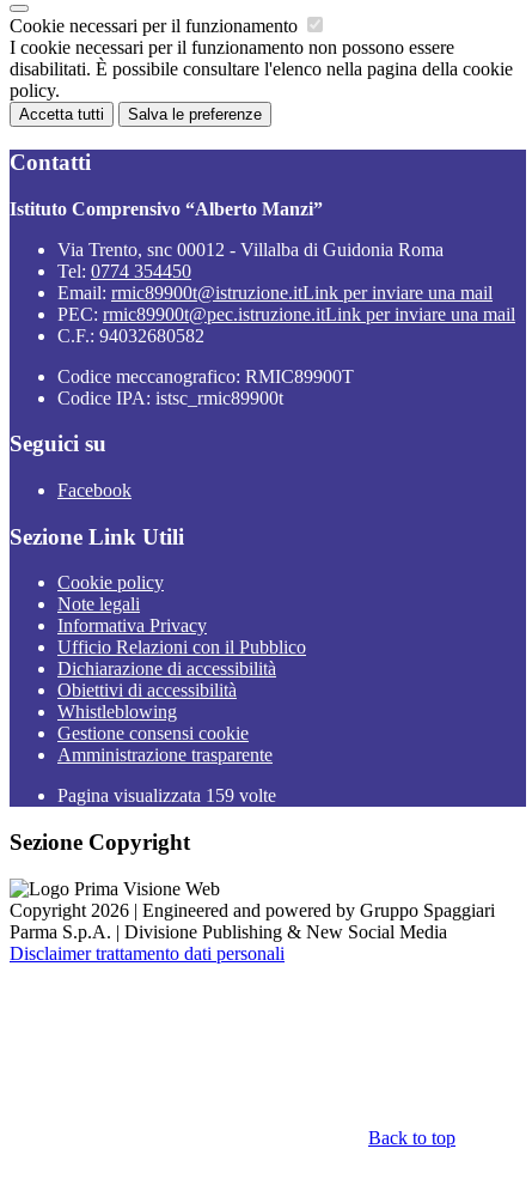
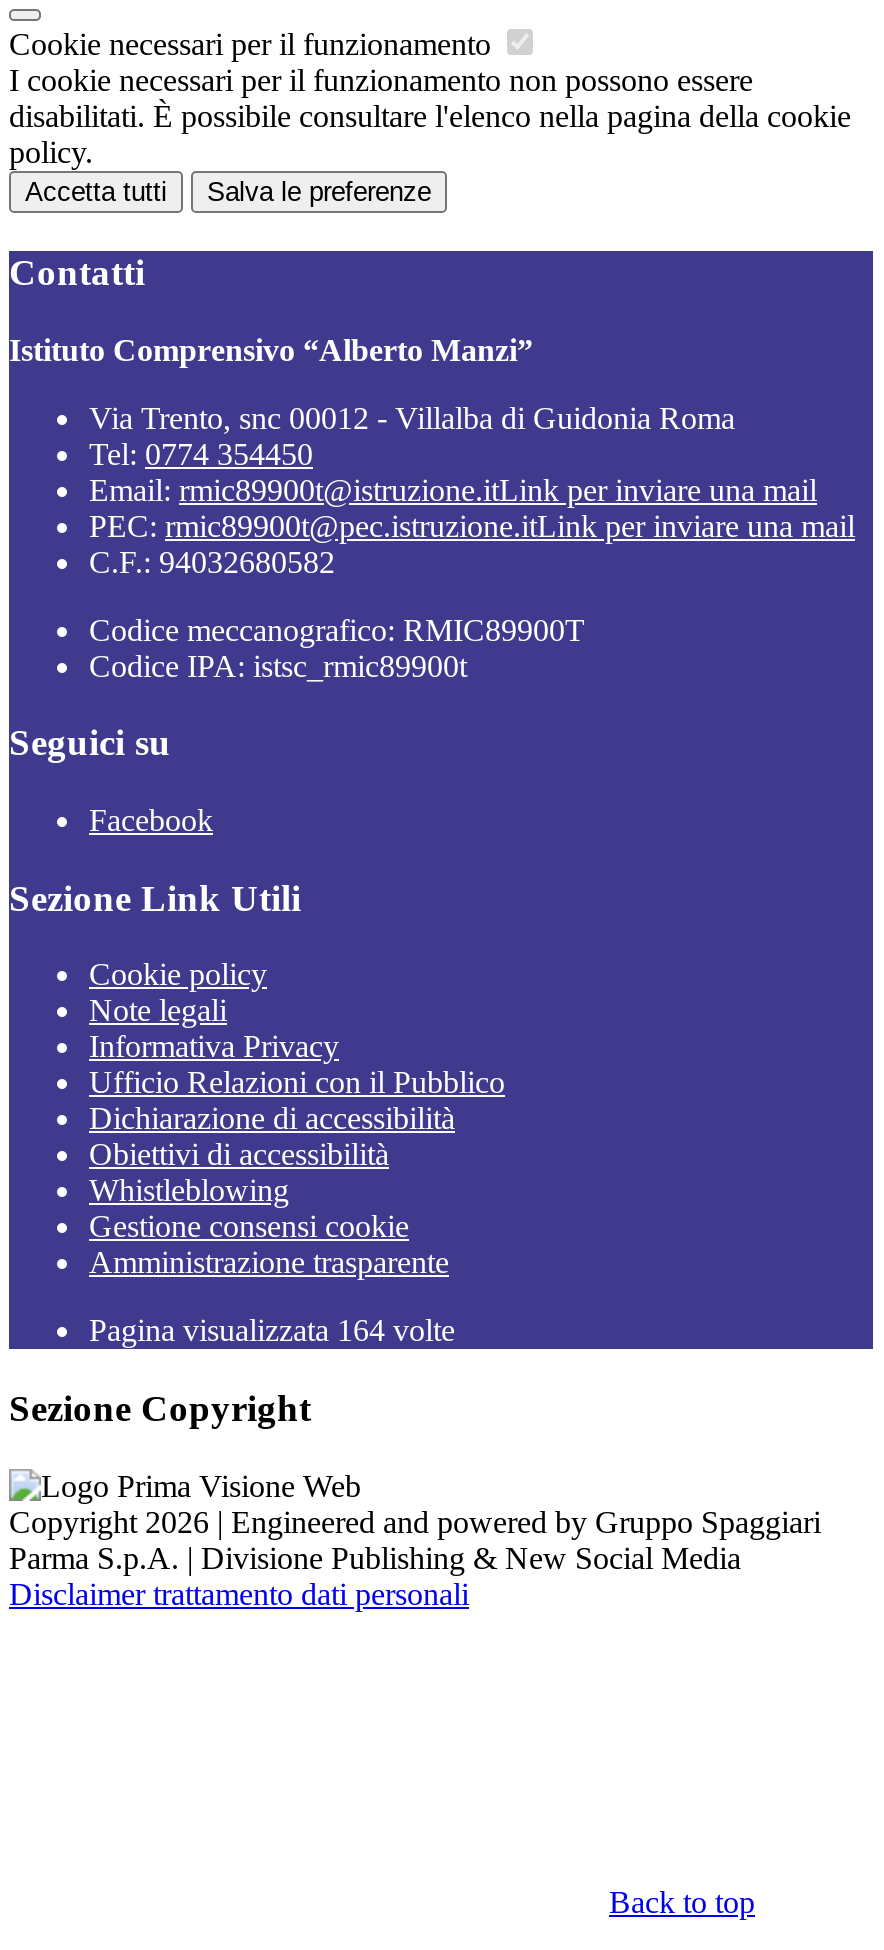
- Pagina visualizzata 159 volte
+ Pagina visualizzata 164 volte
